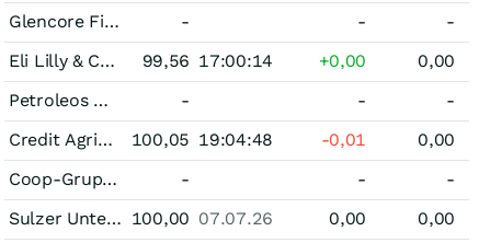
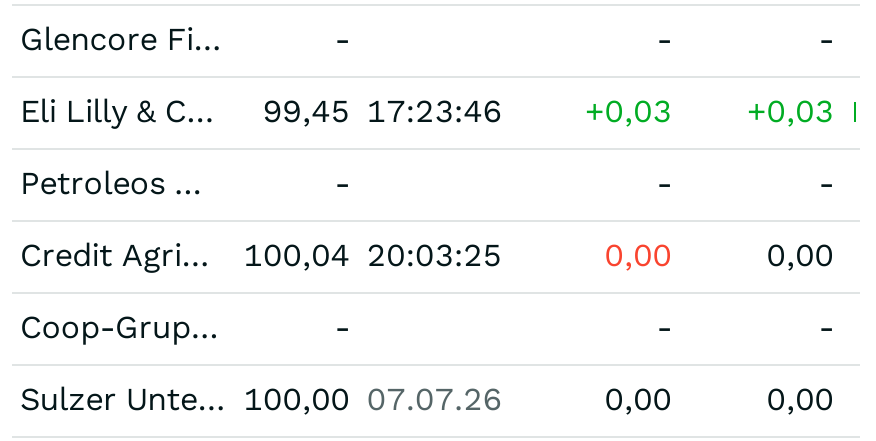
- 99,56 17:00:14
+ 99,45 17:23:46

- +0,00
+ +0,03

- 0,00
+ +0,03

- 100,05 19:04:48
+ 100,04 20:03:25

- -0,01
+ 0,00
